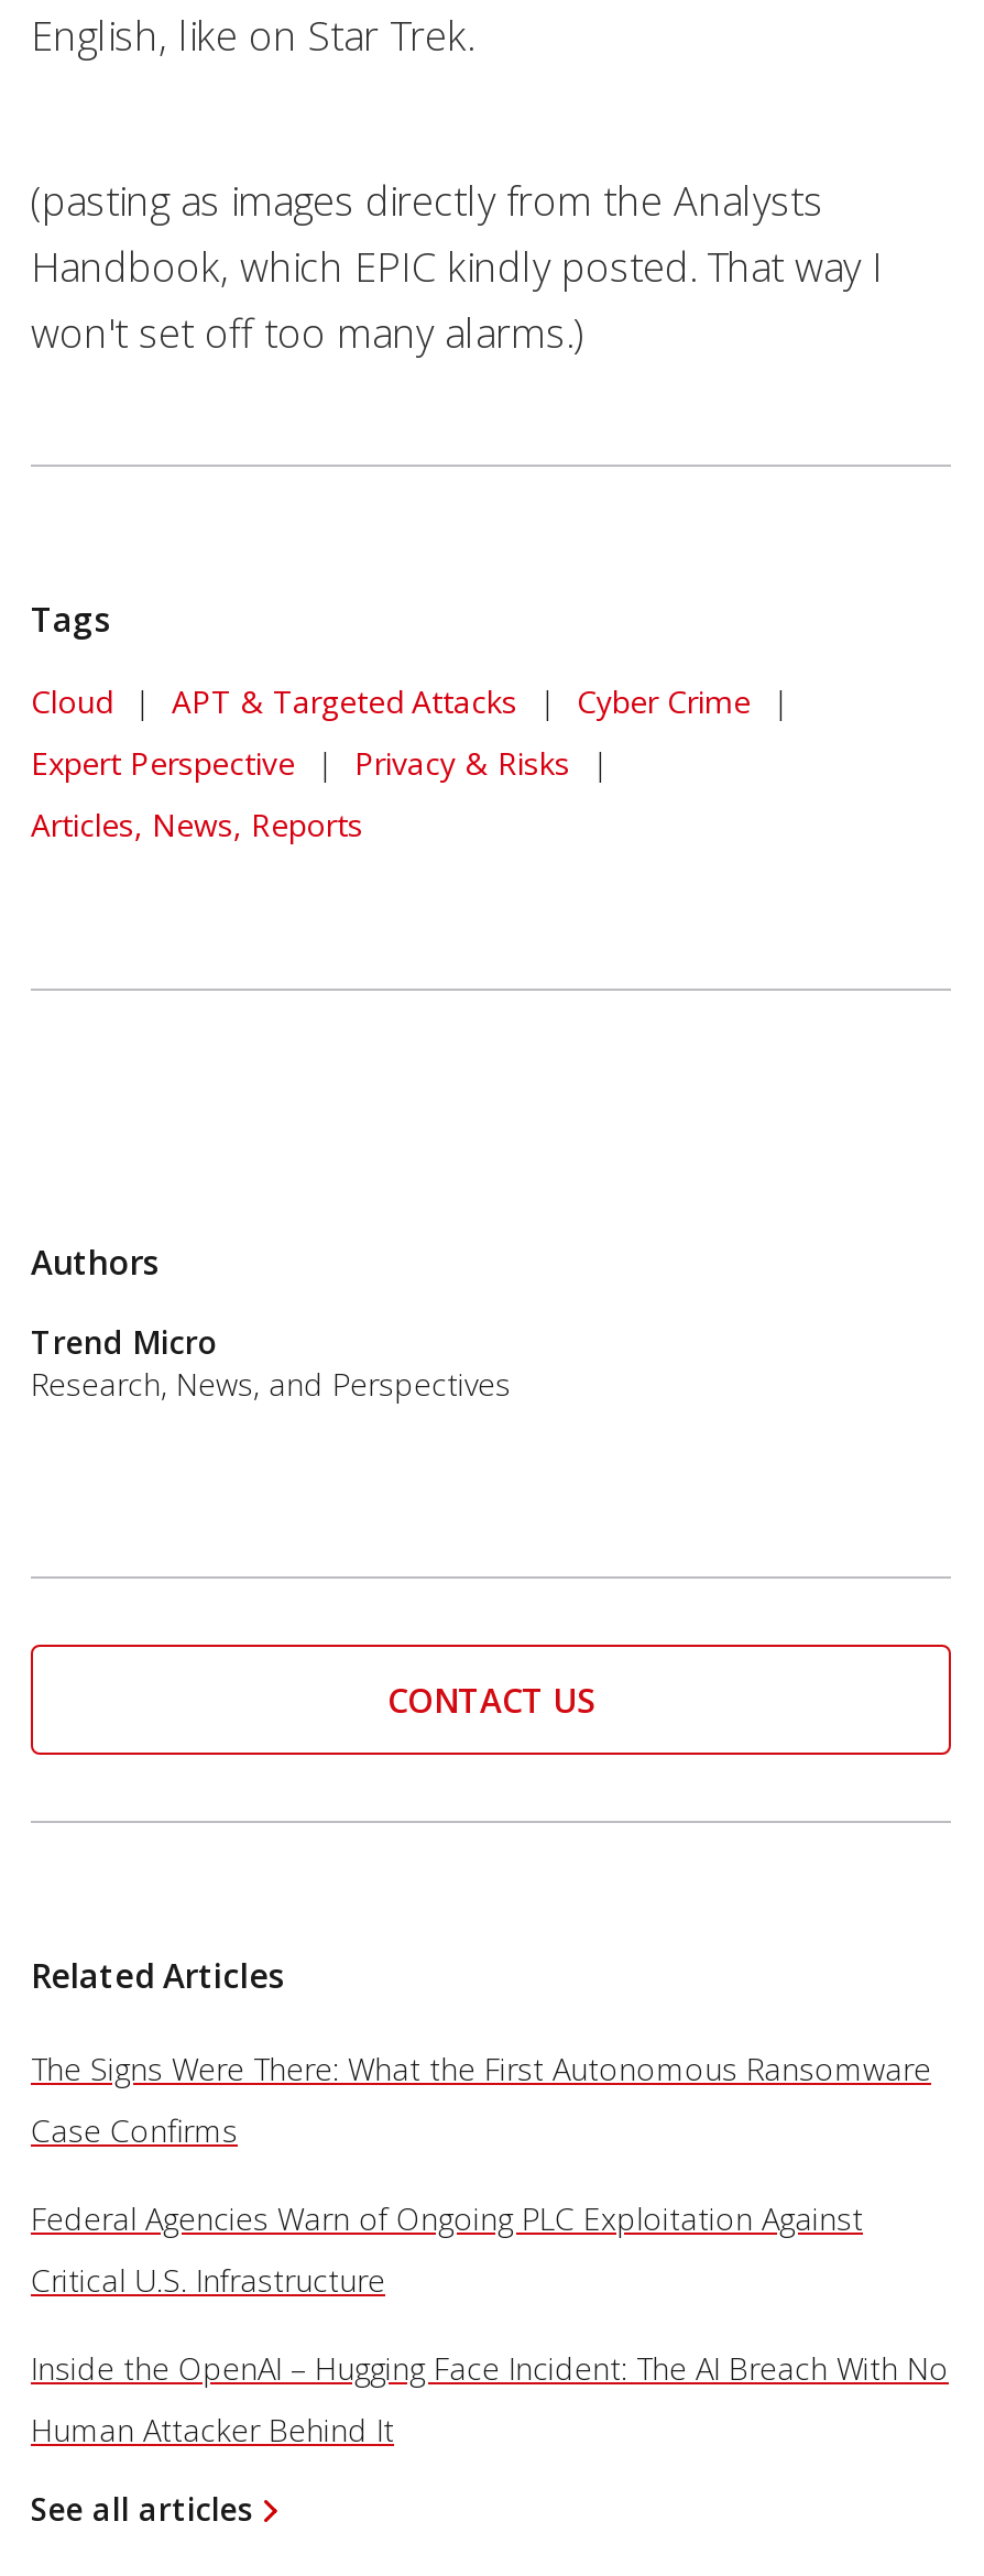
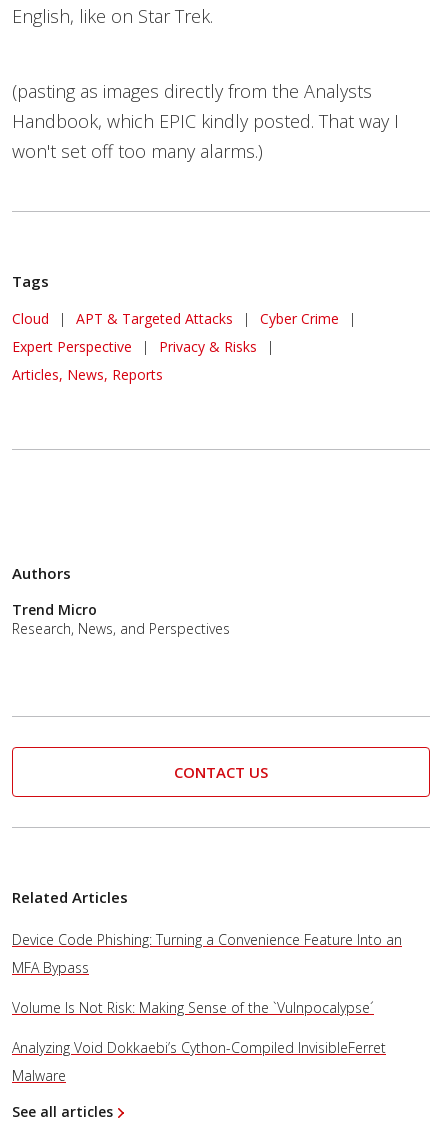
- The Signs Were There: What the First Autonomous Ransomware
- Case Confirms
- Federal Agencies Warn of Ongoing PLC Exploitation Against
- Critical U.S. Infrastructure
- Inside the OpenAI – Hugging Face Incident: The AI Breach With No
- Human Attacker Behind It
+ Device Code Phishing: Turning a Convenience Feature Into an
+ MFA Bypass
+ Volume Is Not Risk: Making Sense of the `Vulnpocalypse´
+ Analyzing Void Dokkaebi’s Cython-Compiled InvisibleFerret
+ Malware
